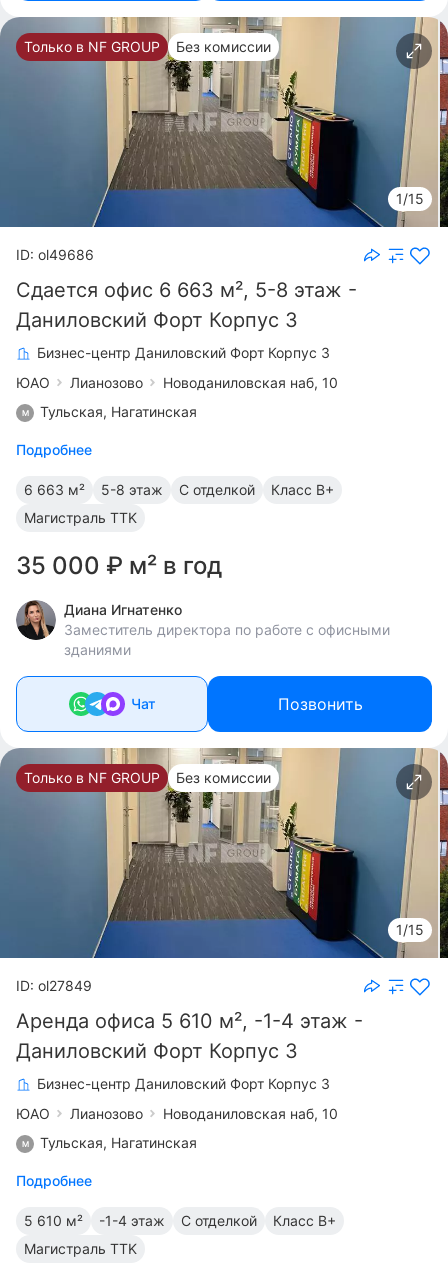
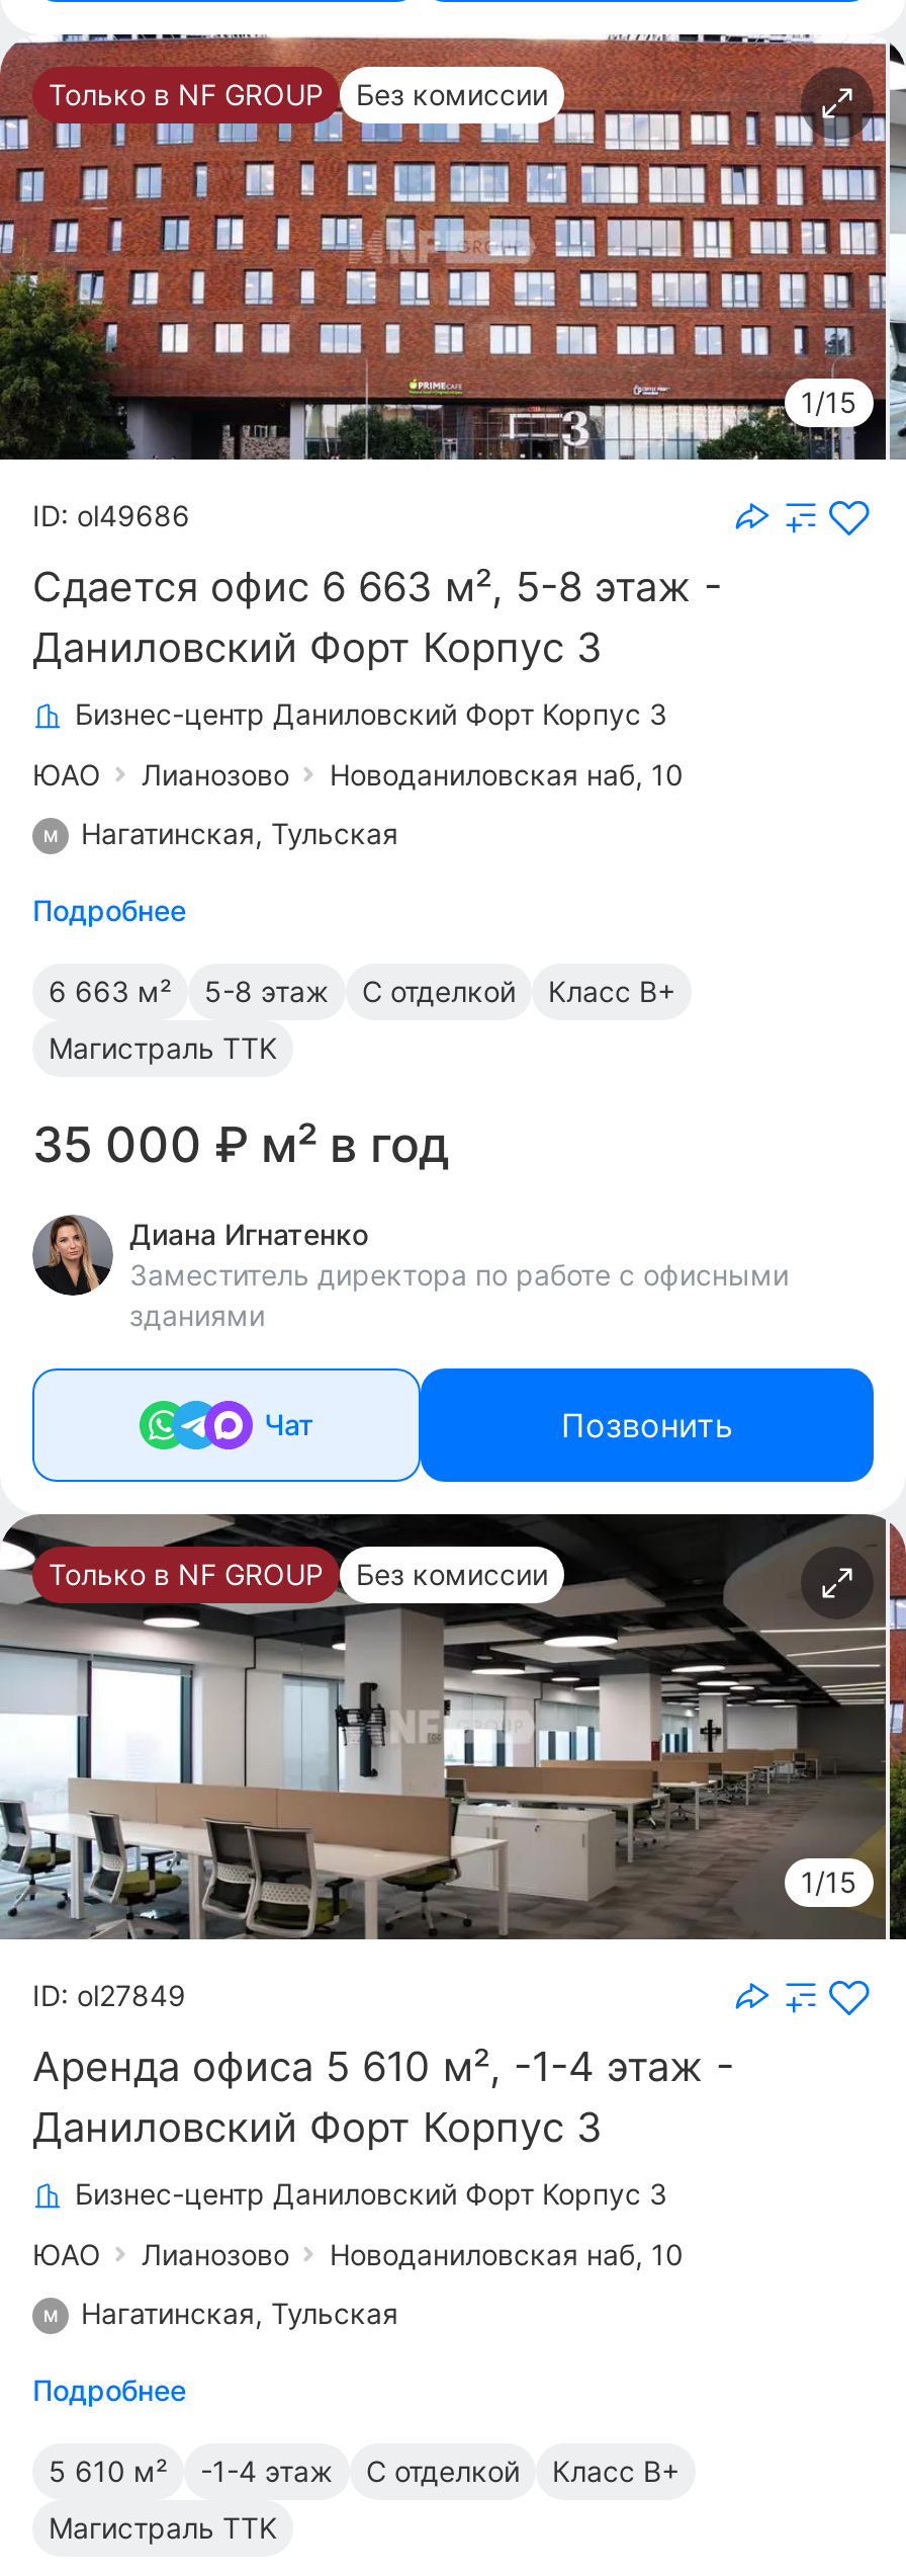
- [image]
+ [image]

- Тульская, Нагатинская
+ Нагатинская, Тульская

- [image]
+ [image]

- Тульская, Нагатинская
+ Нагатинская, Тульская
